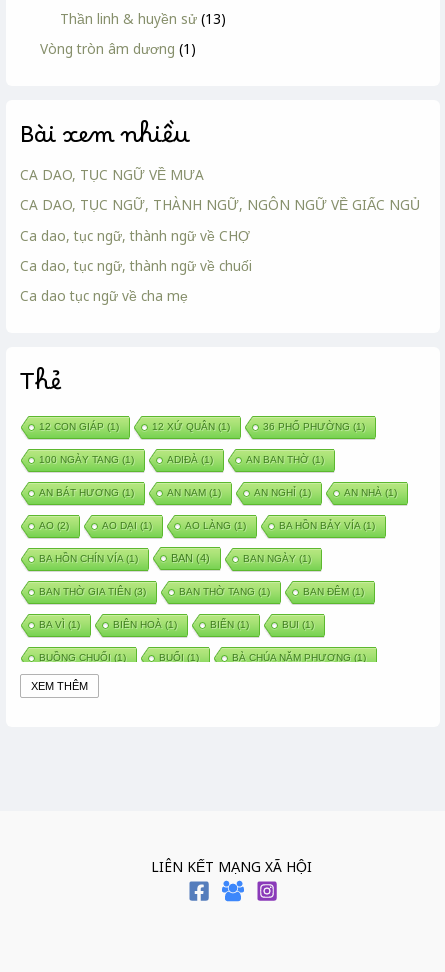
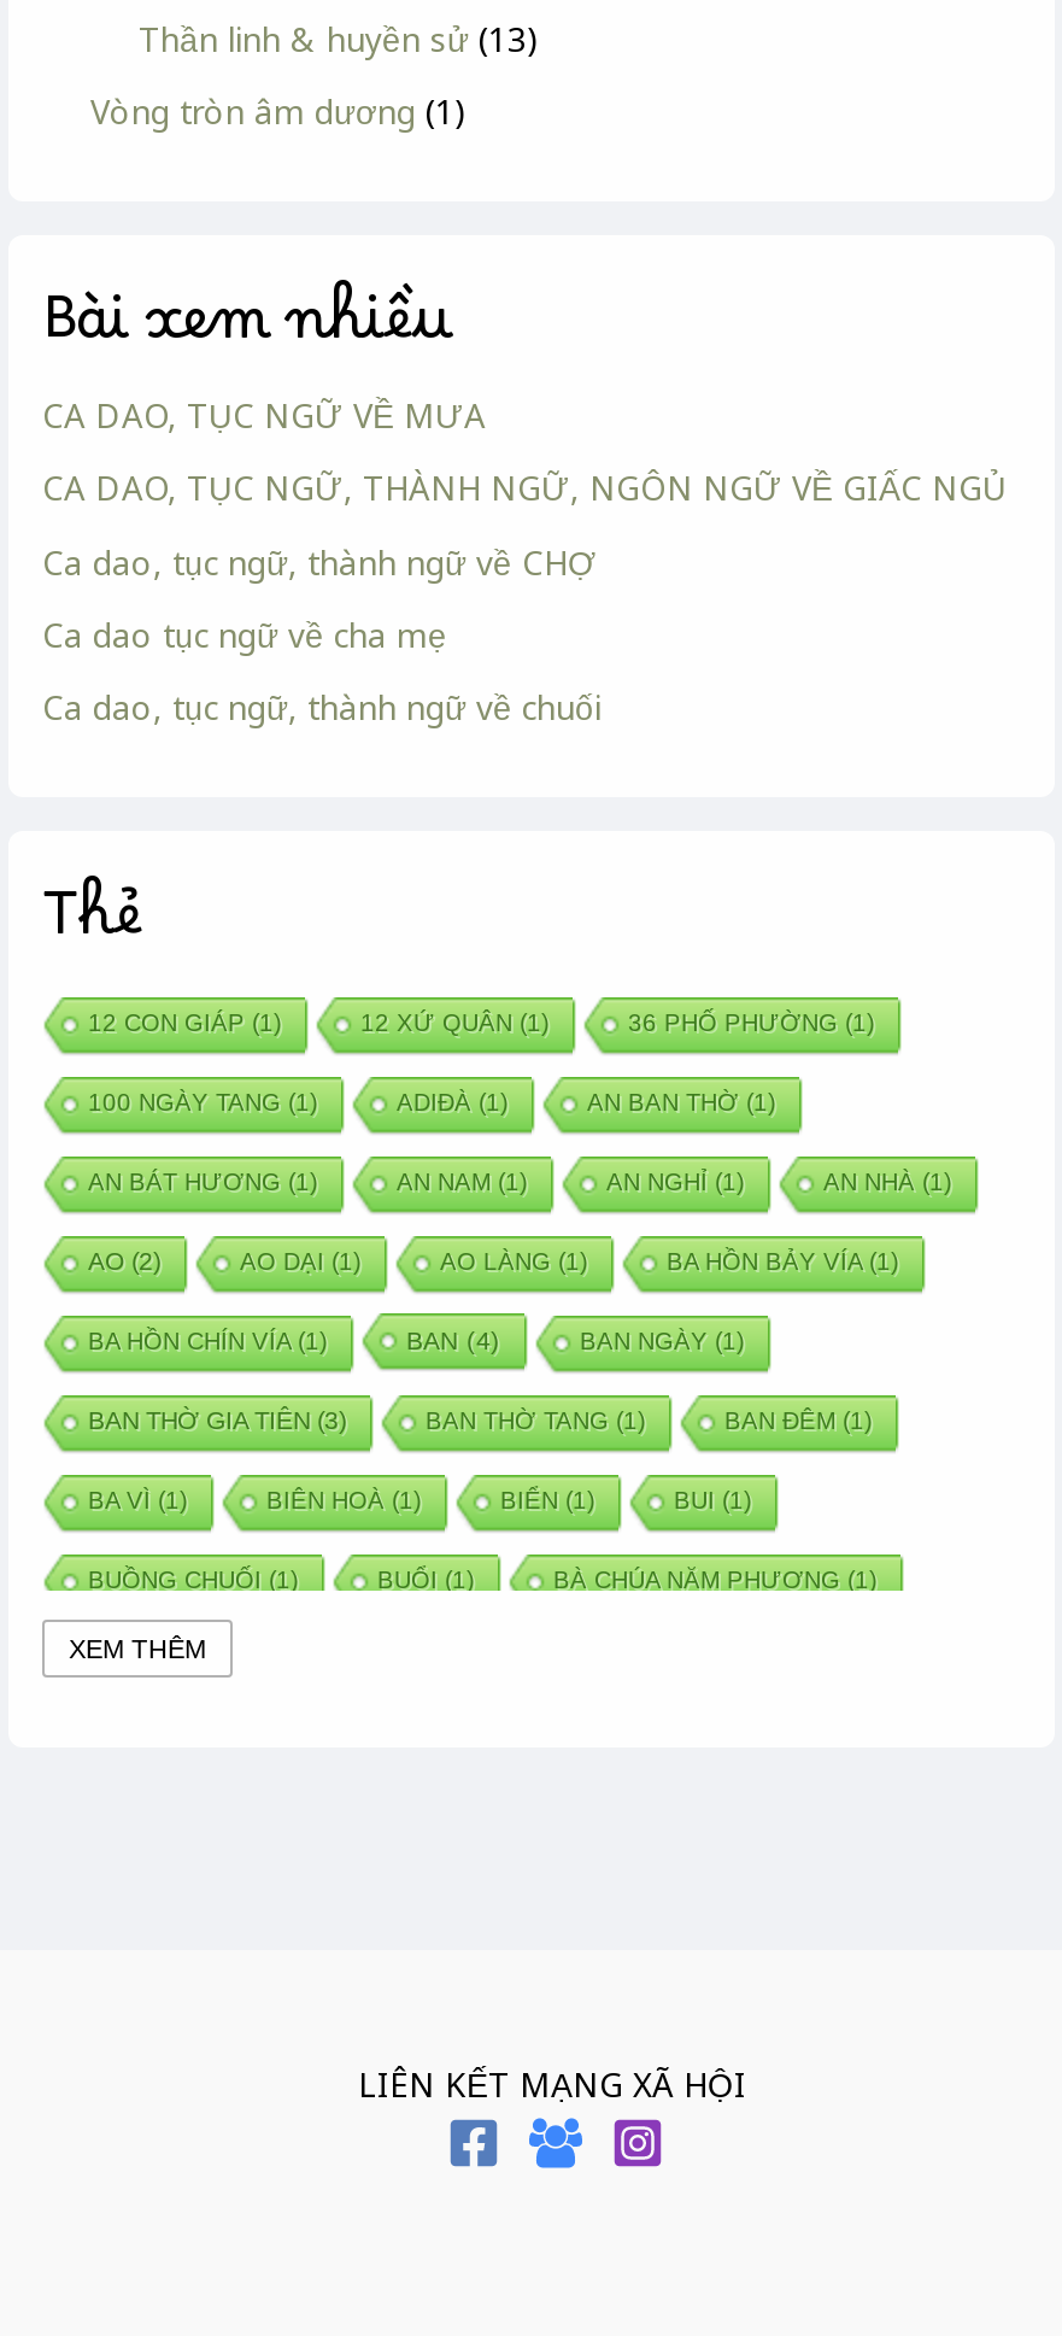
moved down: Ca dao, tục ngữ, thành ngữ về chuối

moved up: Ca dao tục ngữ về cha mẹ
